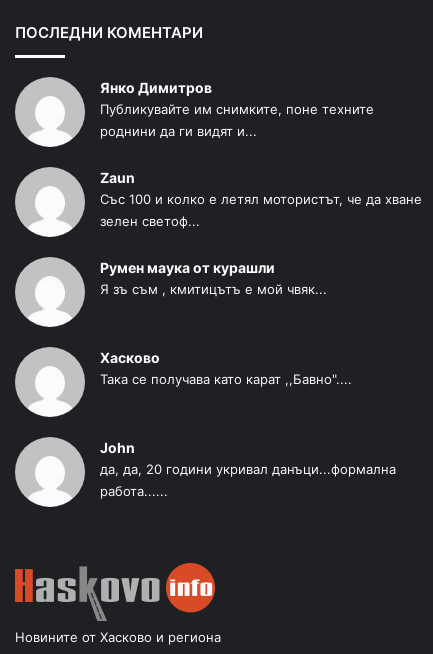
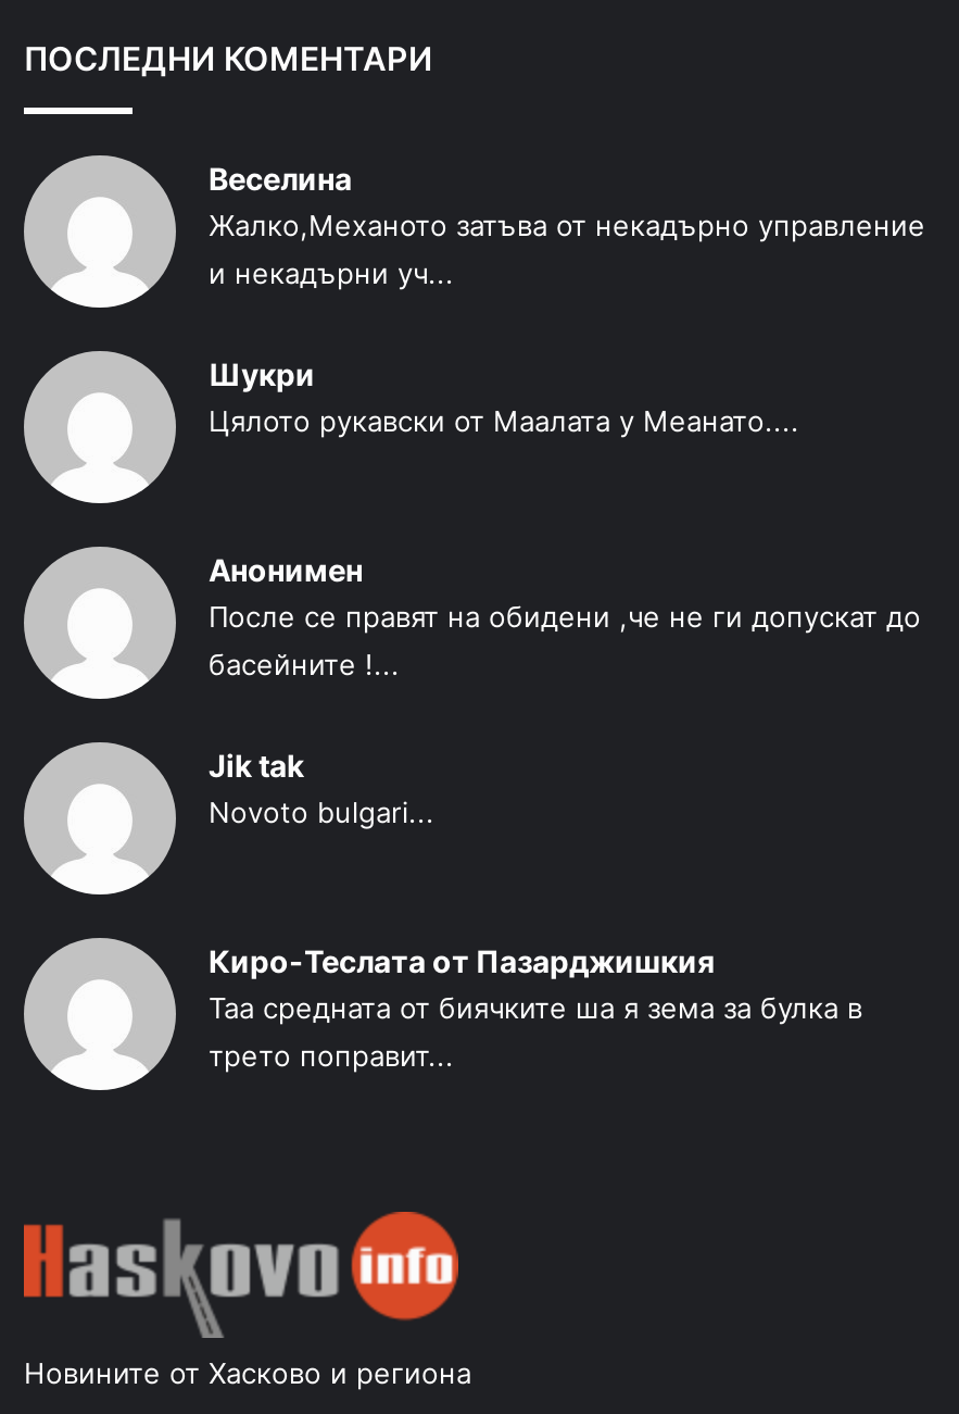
- Янко Димитров
- Публикувайте им снимките, поне техните
- роднини да ги видят и...
+ Веселина
+ Жалко,Механото затъва от некадърно управление
+ и некадърни уч...

- Zaun
- Със 100 и колко е летял мотористът, че да хване
- зелен светоф...
+ Шукри
+ Цялото рукавски от Маалата у Меанато....

- Румен маука от курашли
- Я зъ съм , кмитицътъ е мой чвяк...
+ Анонимен
+ После се правят на обидени ,че не ги допускат до
+ басейните !...

- Хасково
- Така се получава като карат ,,Бавно"....
+ Jik tak
+ Novoto bulgari...

- John
- да, да, 20 години укривал данъци...формална
- работа......
+ Киро-Теслата от Пазарджишкия
+ Таа средната от биячките ша я зема за булка в
+ трето поправит...
